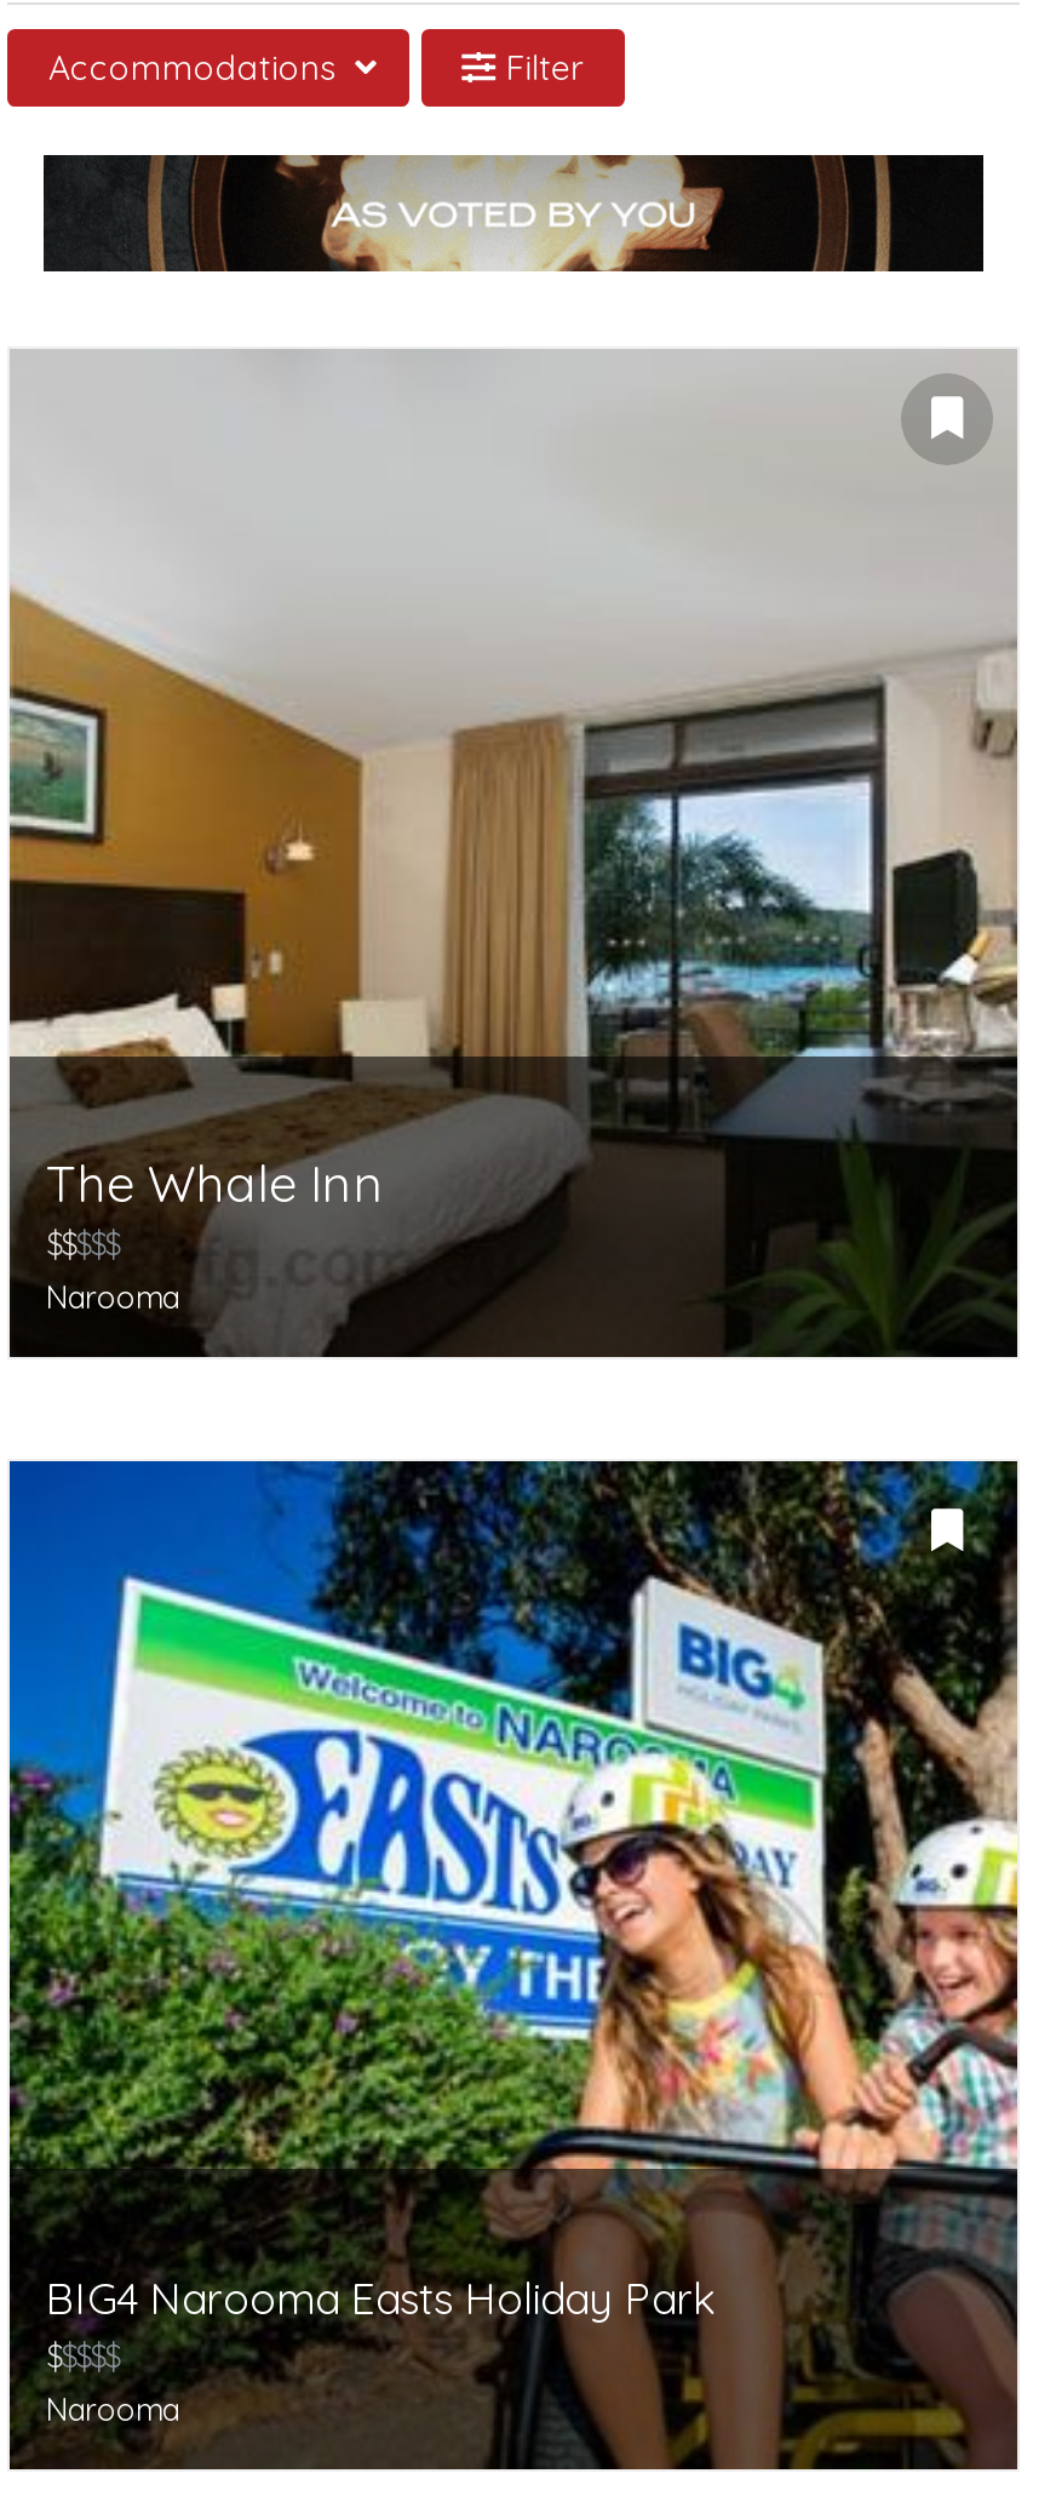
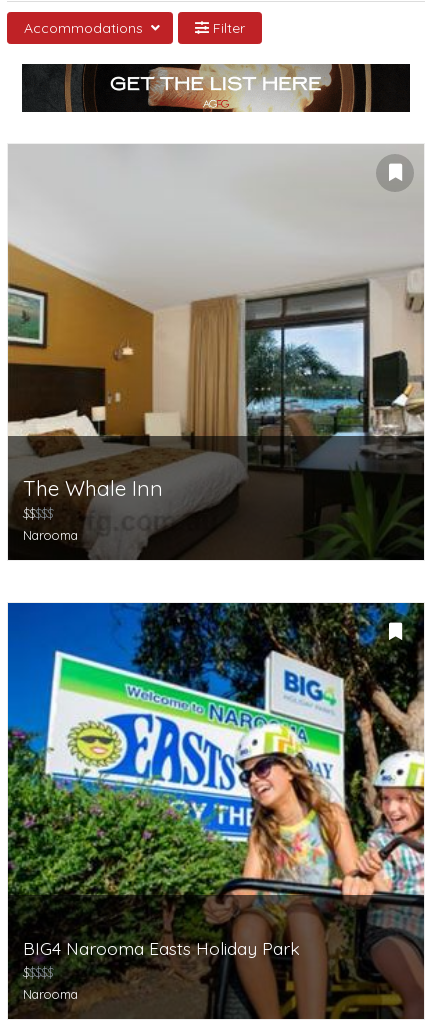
- [image]
+ [image]
